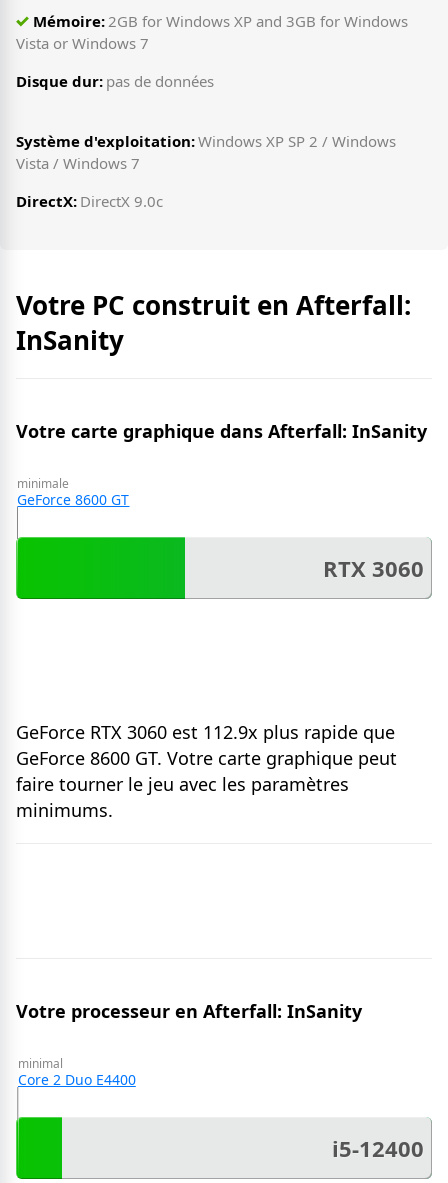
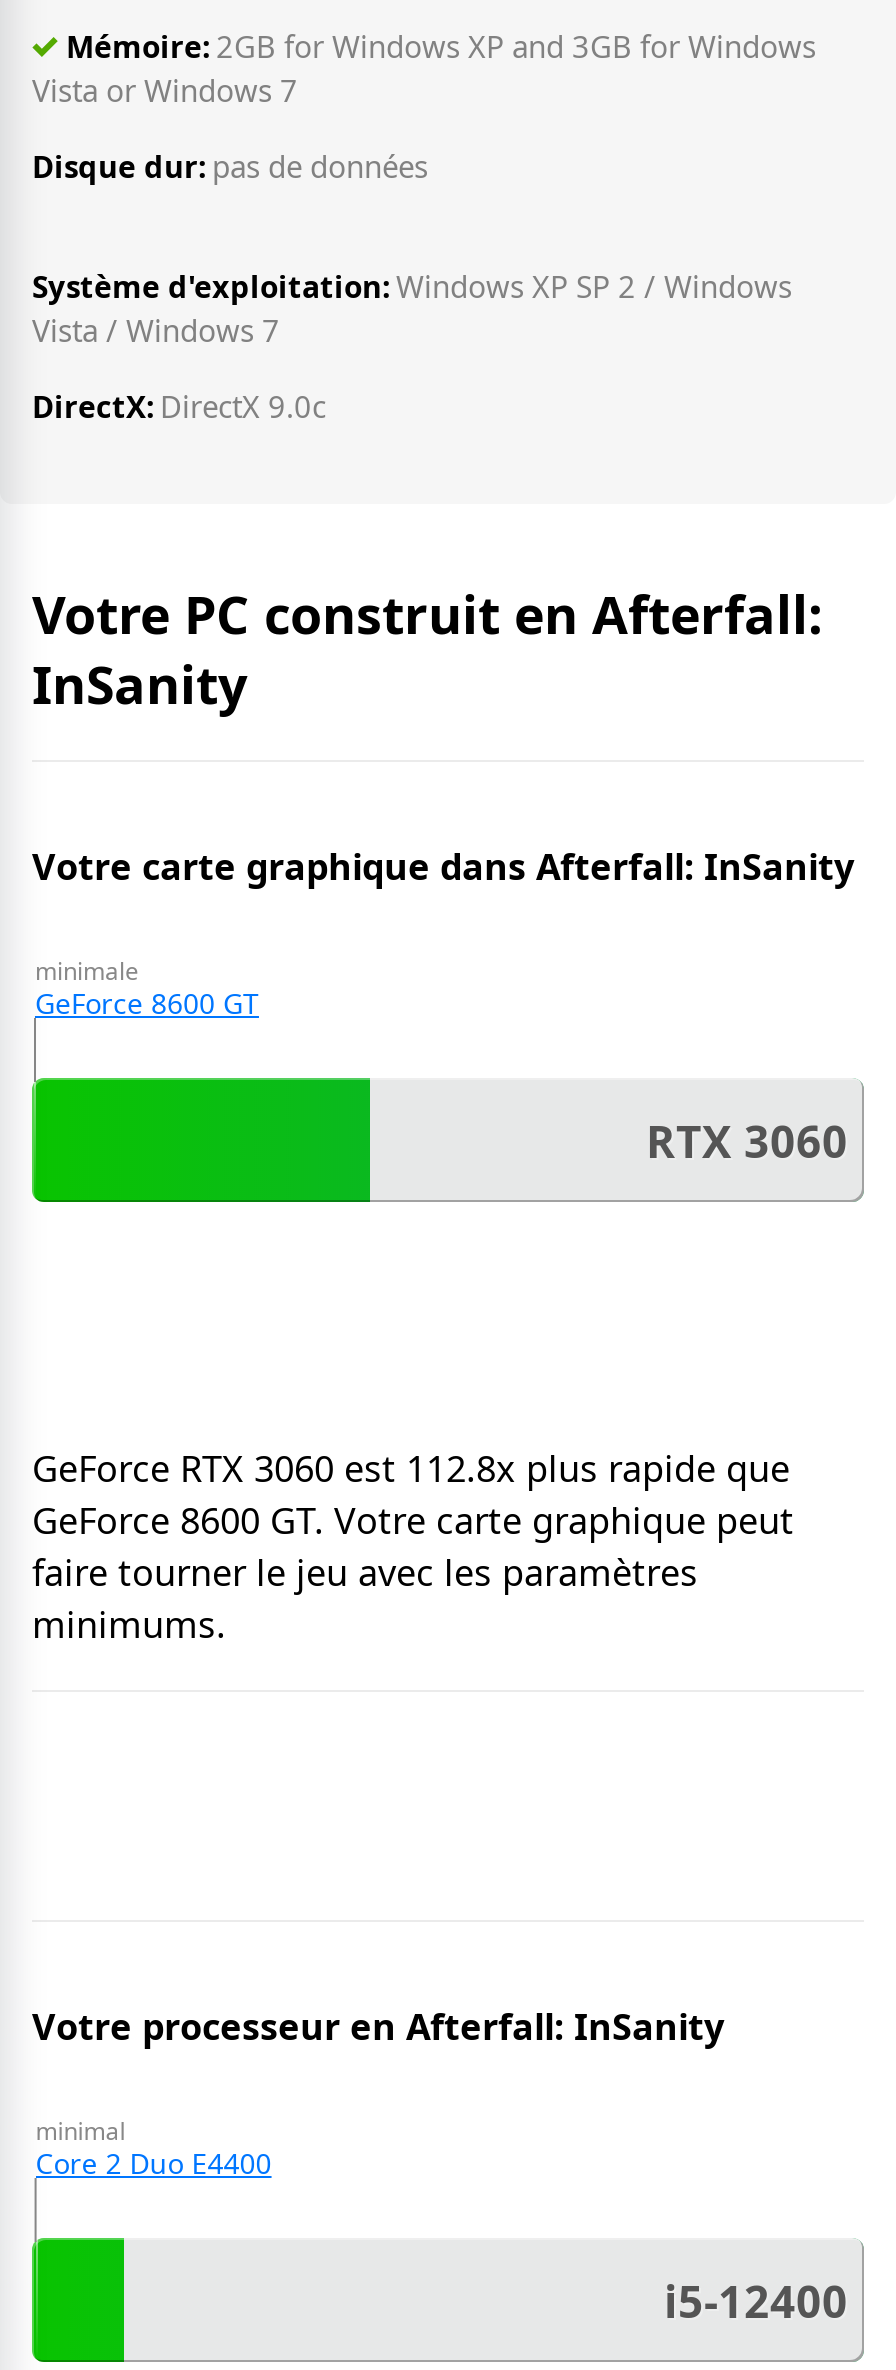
- GeForce RTX 3060 est 112.9x plus rapide que
+ GeForce RTX 3060 est 112.8x plus rapide que
